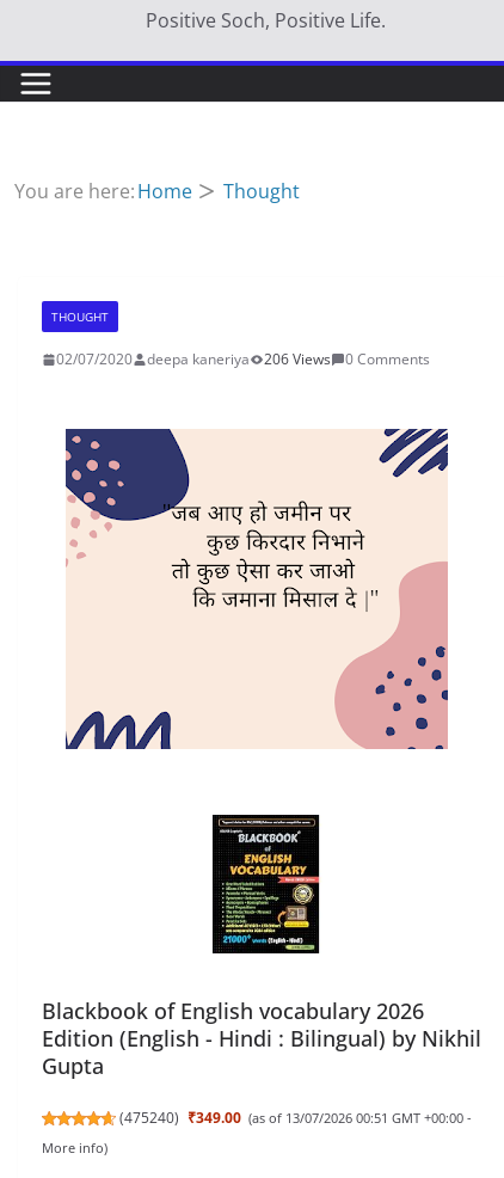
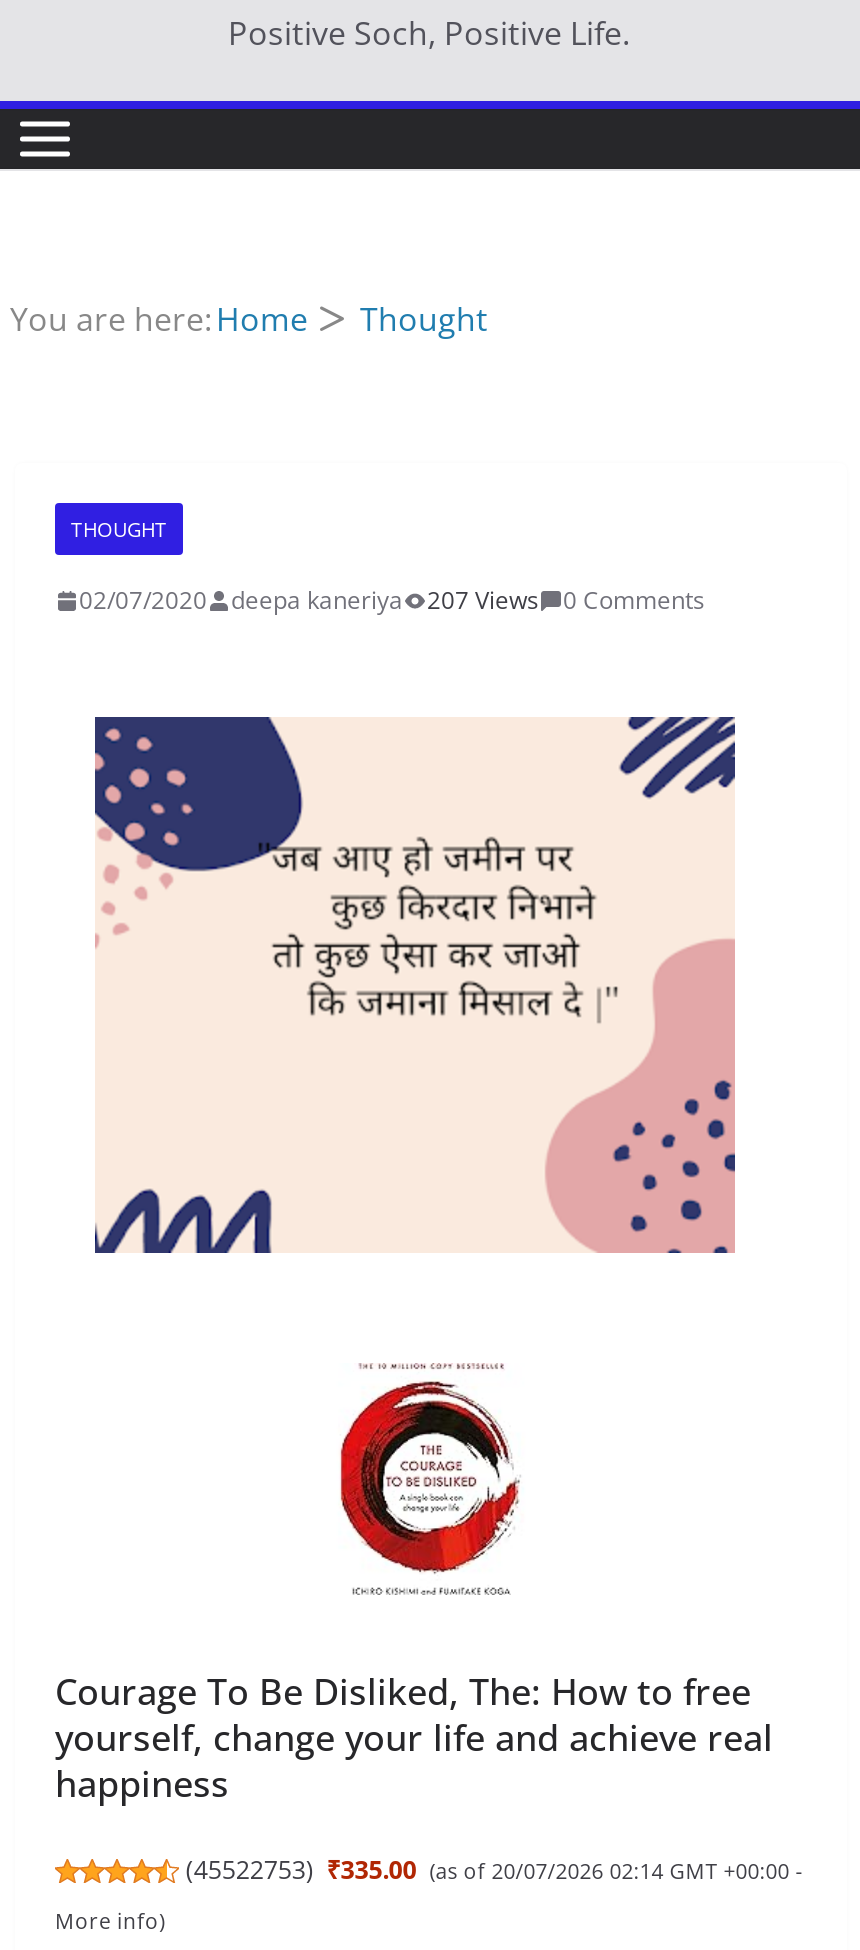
- 02/07/2020 deepa kaneriya 206 Views 0 Comments
+ 02/07/2020 deepa kaneriya 207 Views 0 Comments

- [image]
- Blackbook of English vocabulary 2026
- Edition (English - Hindi : Bilingual) by Nikhil
- Gupta
+ [image]
+ Courage To Be Disliked, The: How to free
+ yourself, change your life and achieve real
+ happiness

- (475240) ₹349.00 (as of 13/07/2026 00:51 GMT +00:00 -
+ (45522753) ₹335.00 (as of 20/07/2026 02:14 GMT +00:00 -
